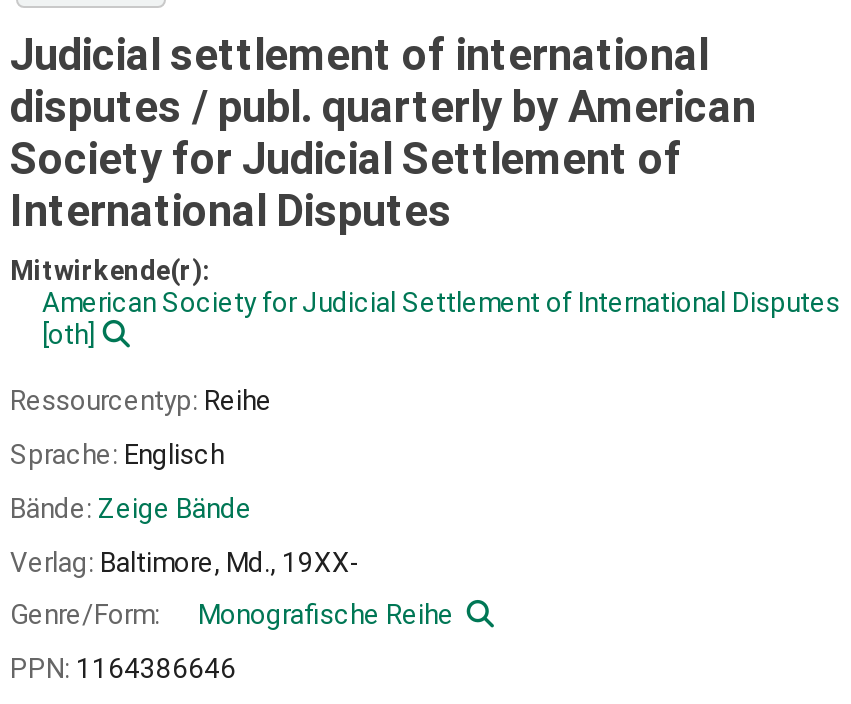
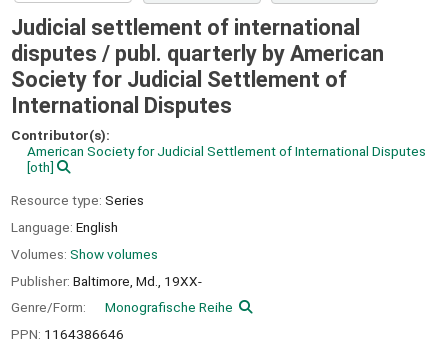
- Mitwirkende(r):
+ Contributor(s):

- Ressourcentyp: Reihe
+ Resource type: Series

- Sprache: Englisch
+ Language: English

- Bände: Zeige Bände
+ Volumes: Show volumes

- Verlag: Baltimore, Md., 19XX-
+ Publisher: Baltimore, Md., 19XX-
